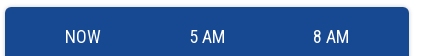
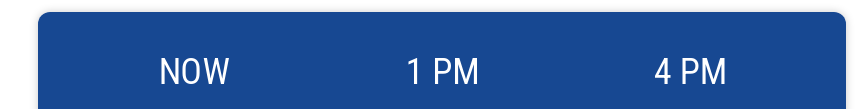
- 5 AM
+ 1 PM

- 8 AM
+ 4 PM
